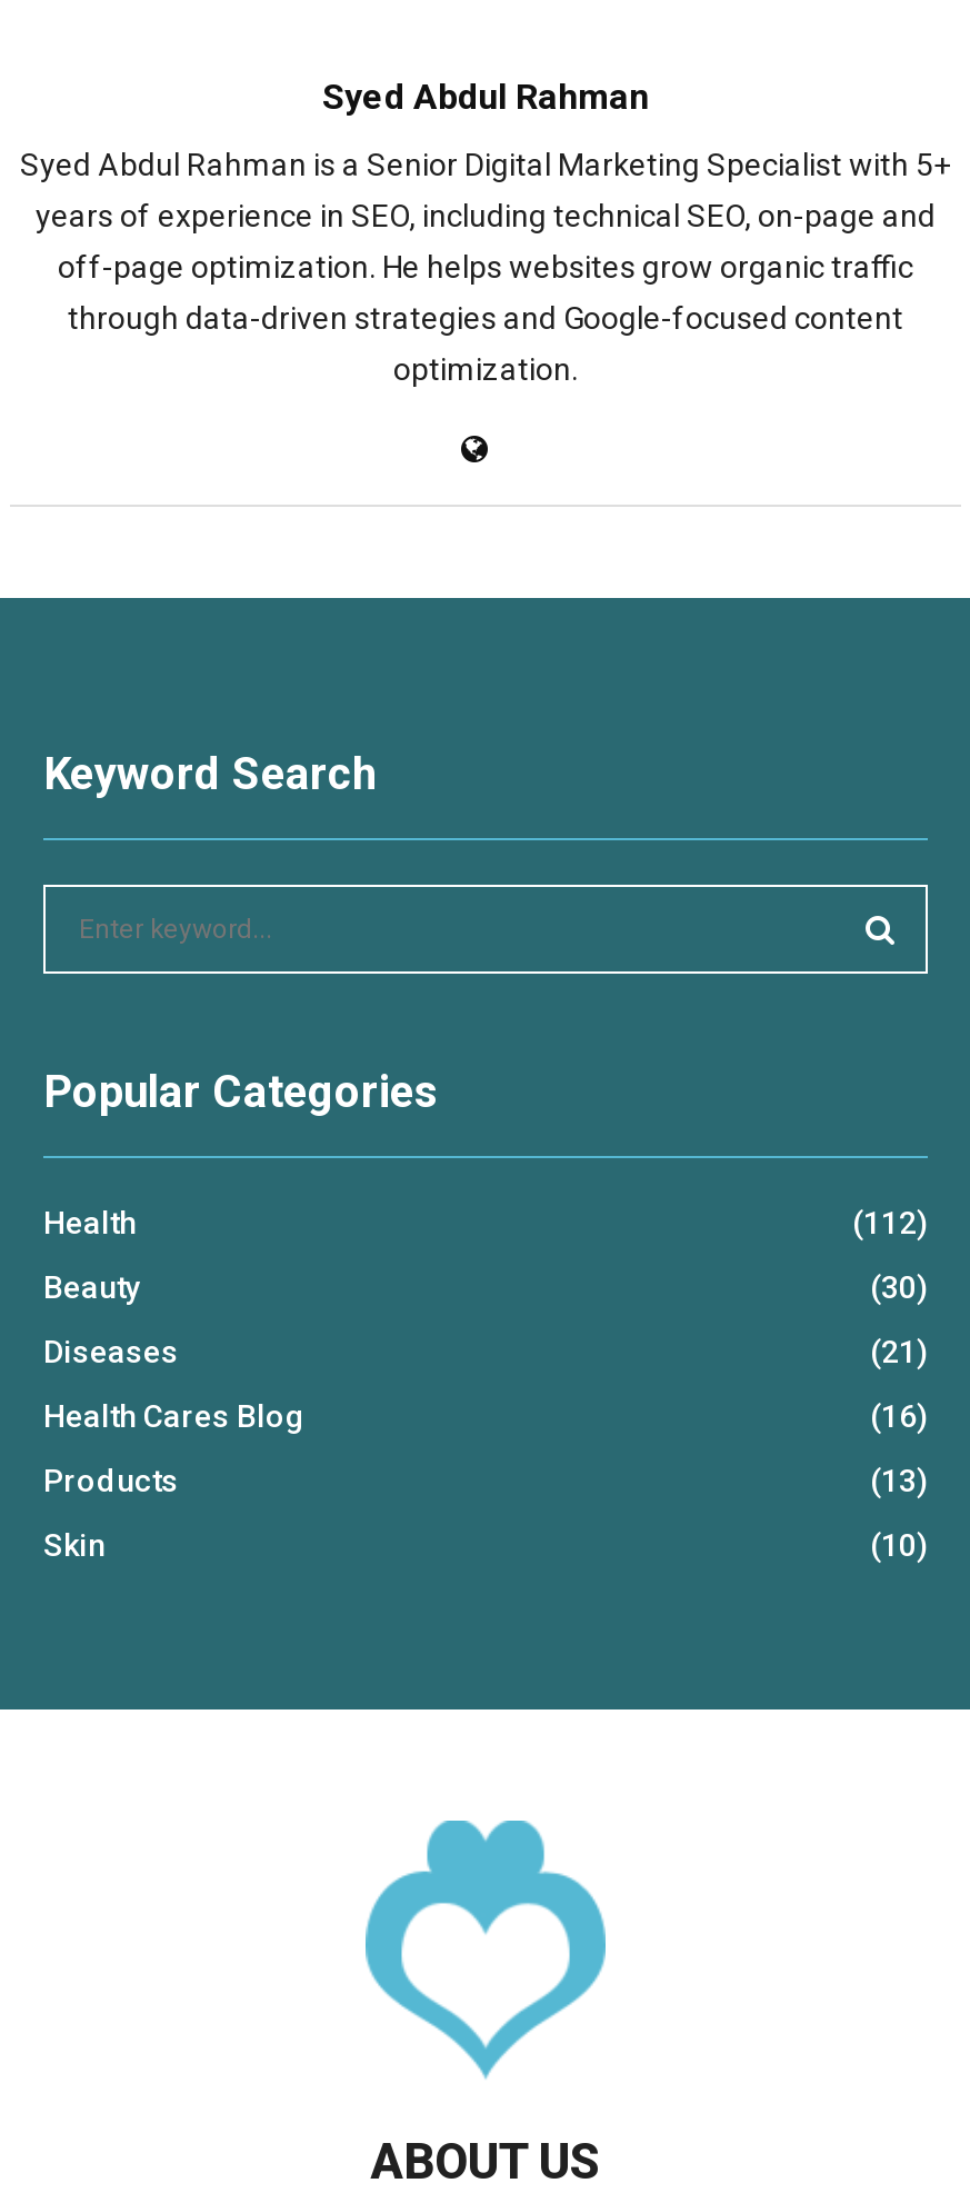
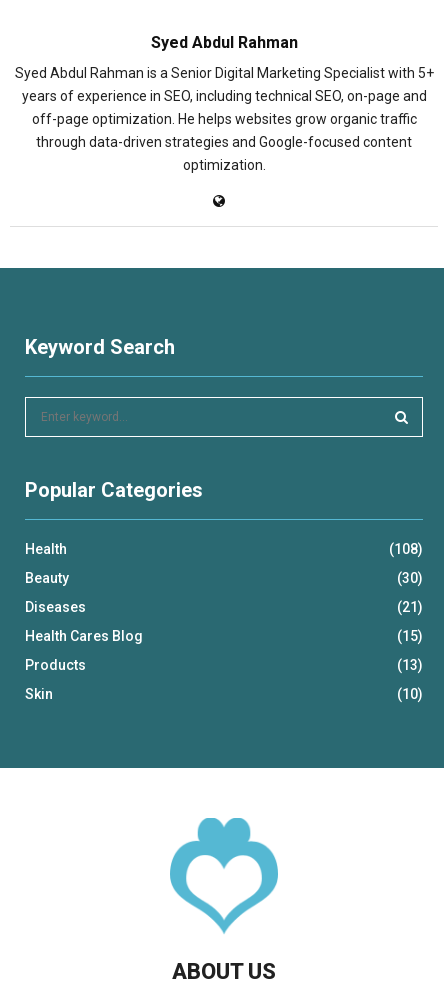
- (112)
+ (108)

- (16)
+ (15)
